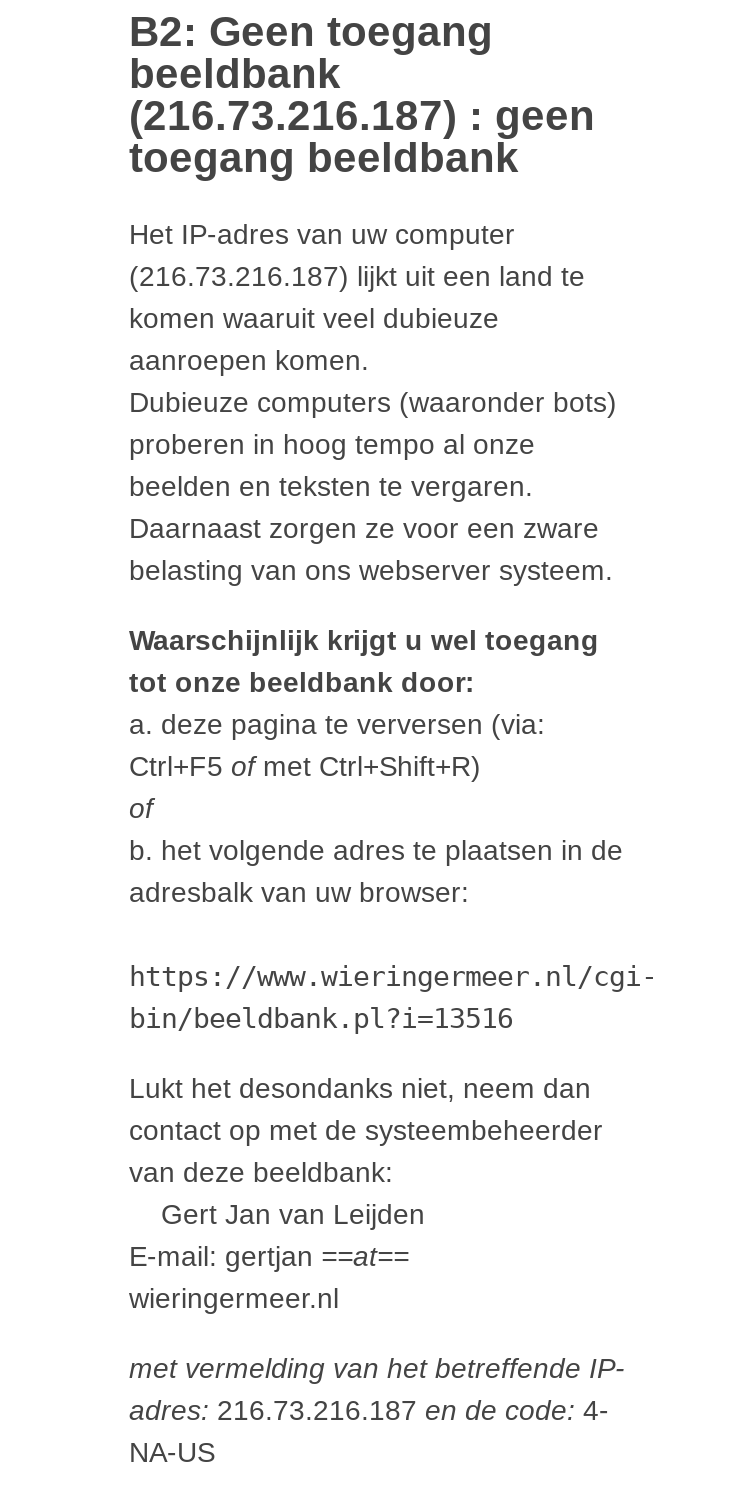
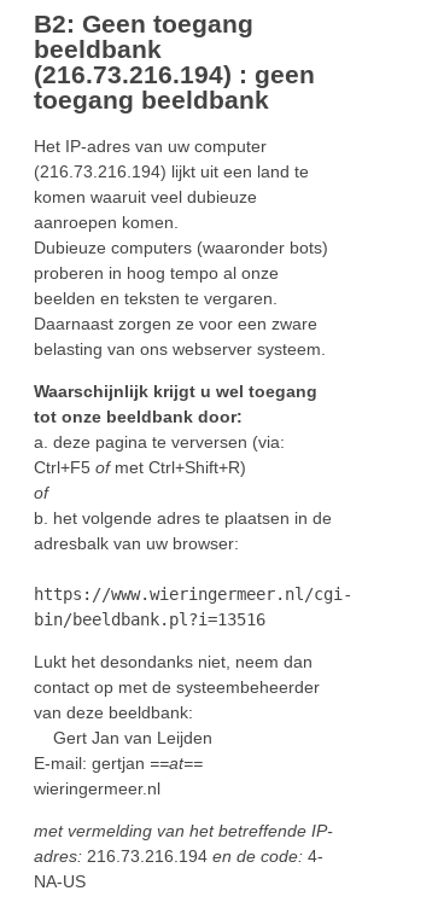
- (216.73.216.187) : geen
+ (216.73.216.194) : geen

- (216.73.216.187) lijkt uit een land te
+ (216.73.216.194) lijkt uit een land te

- adres: 216.73.216.187 en de code: 4-
+ adres: 216.73.216.194 en de code: 4-
